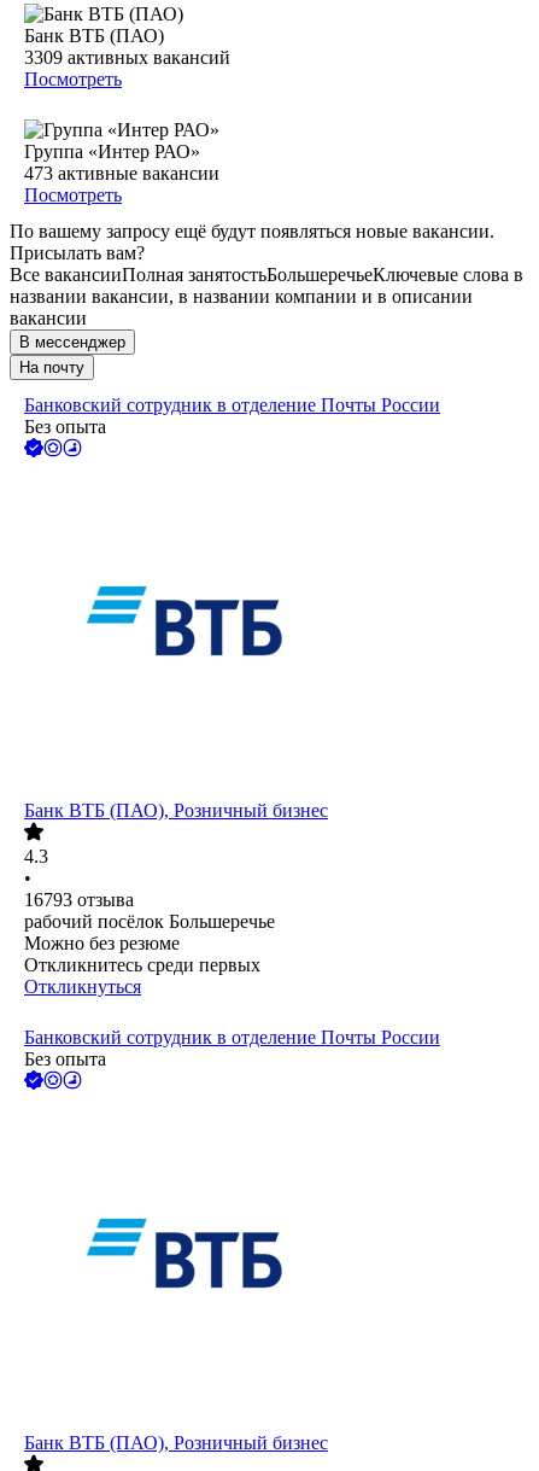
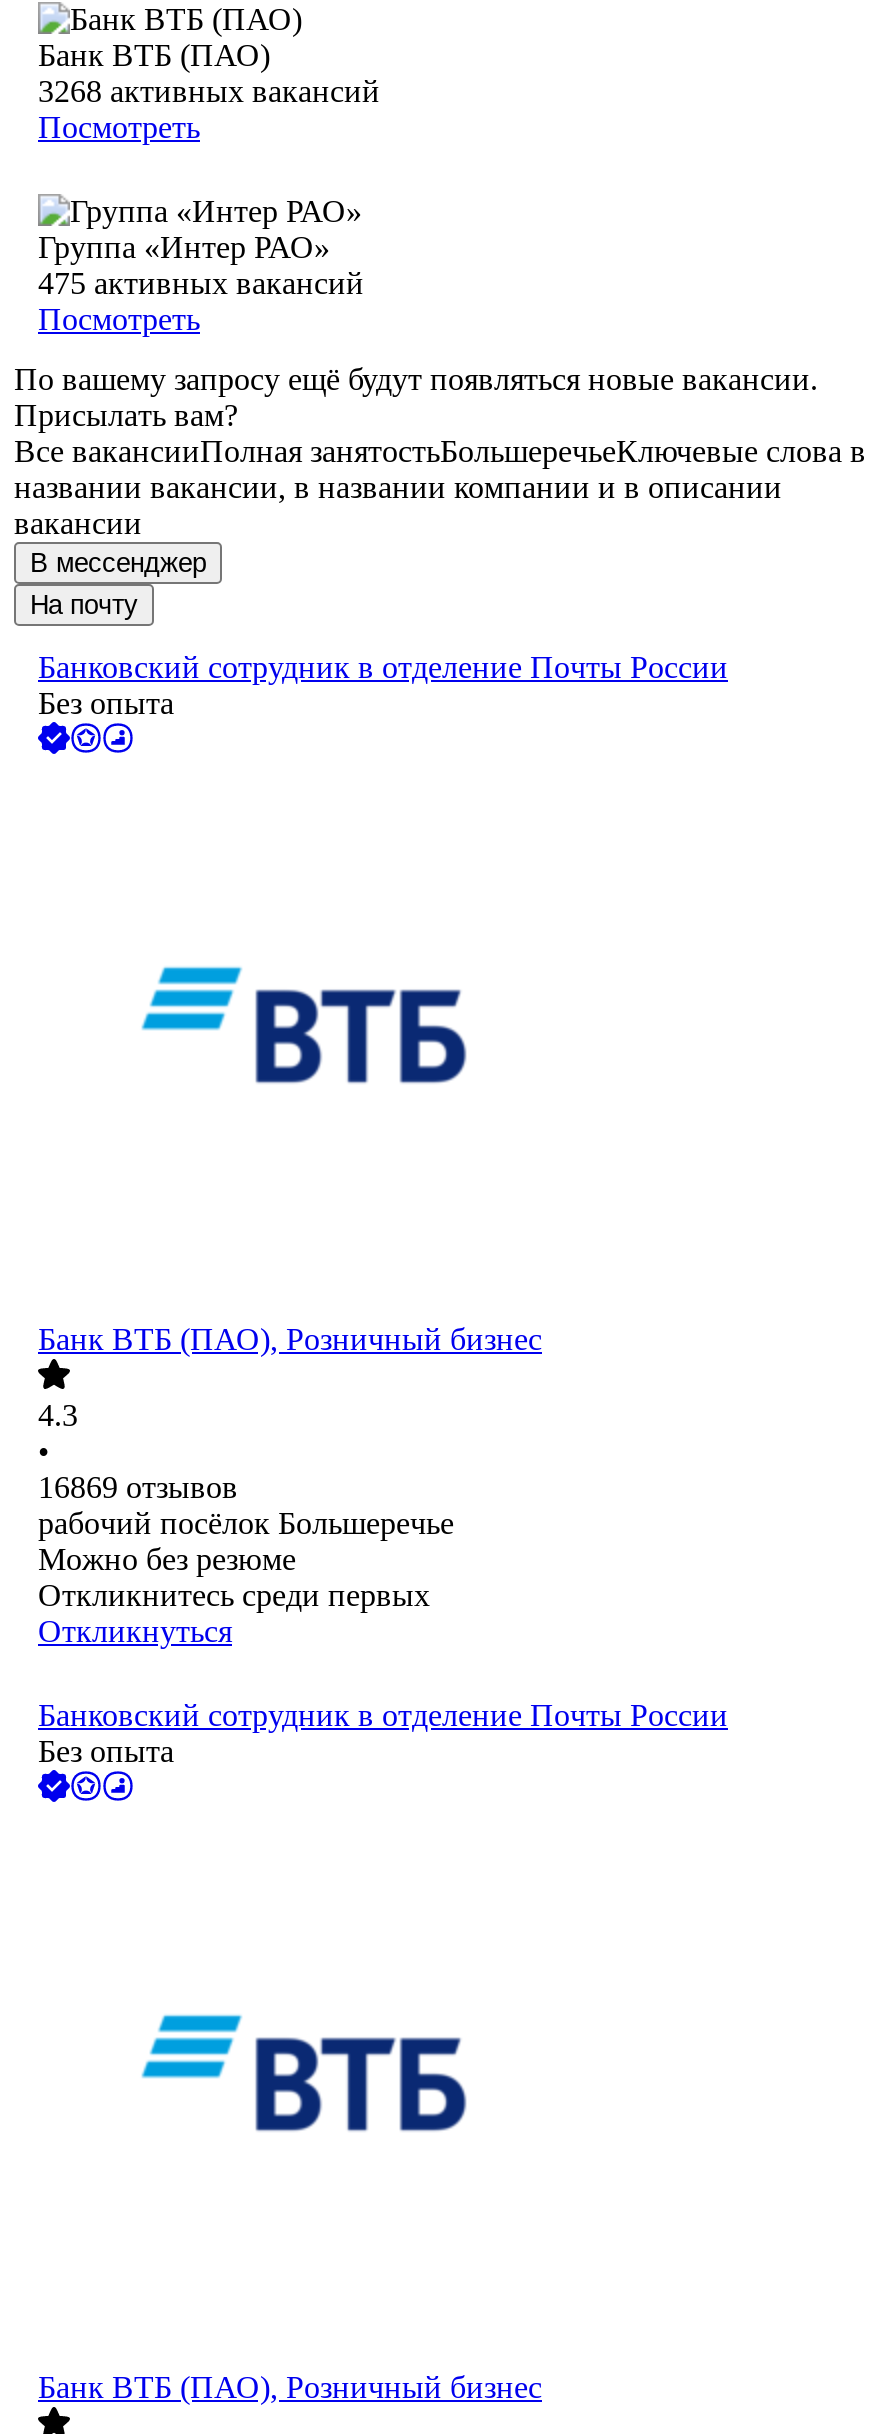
- 3309 активных вакансий
+ 3268 активных вакансий

- 473 активные вакансии
+ 475 активных вакансий

- 16793 отзыва
+ 16869 отзывов
